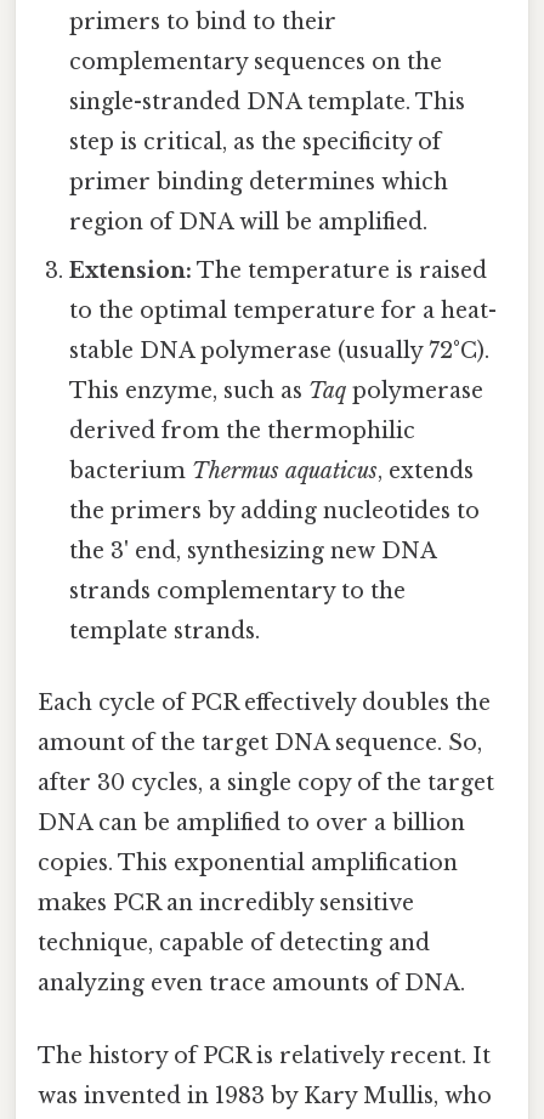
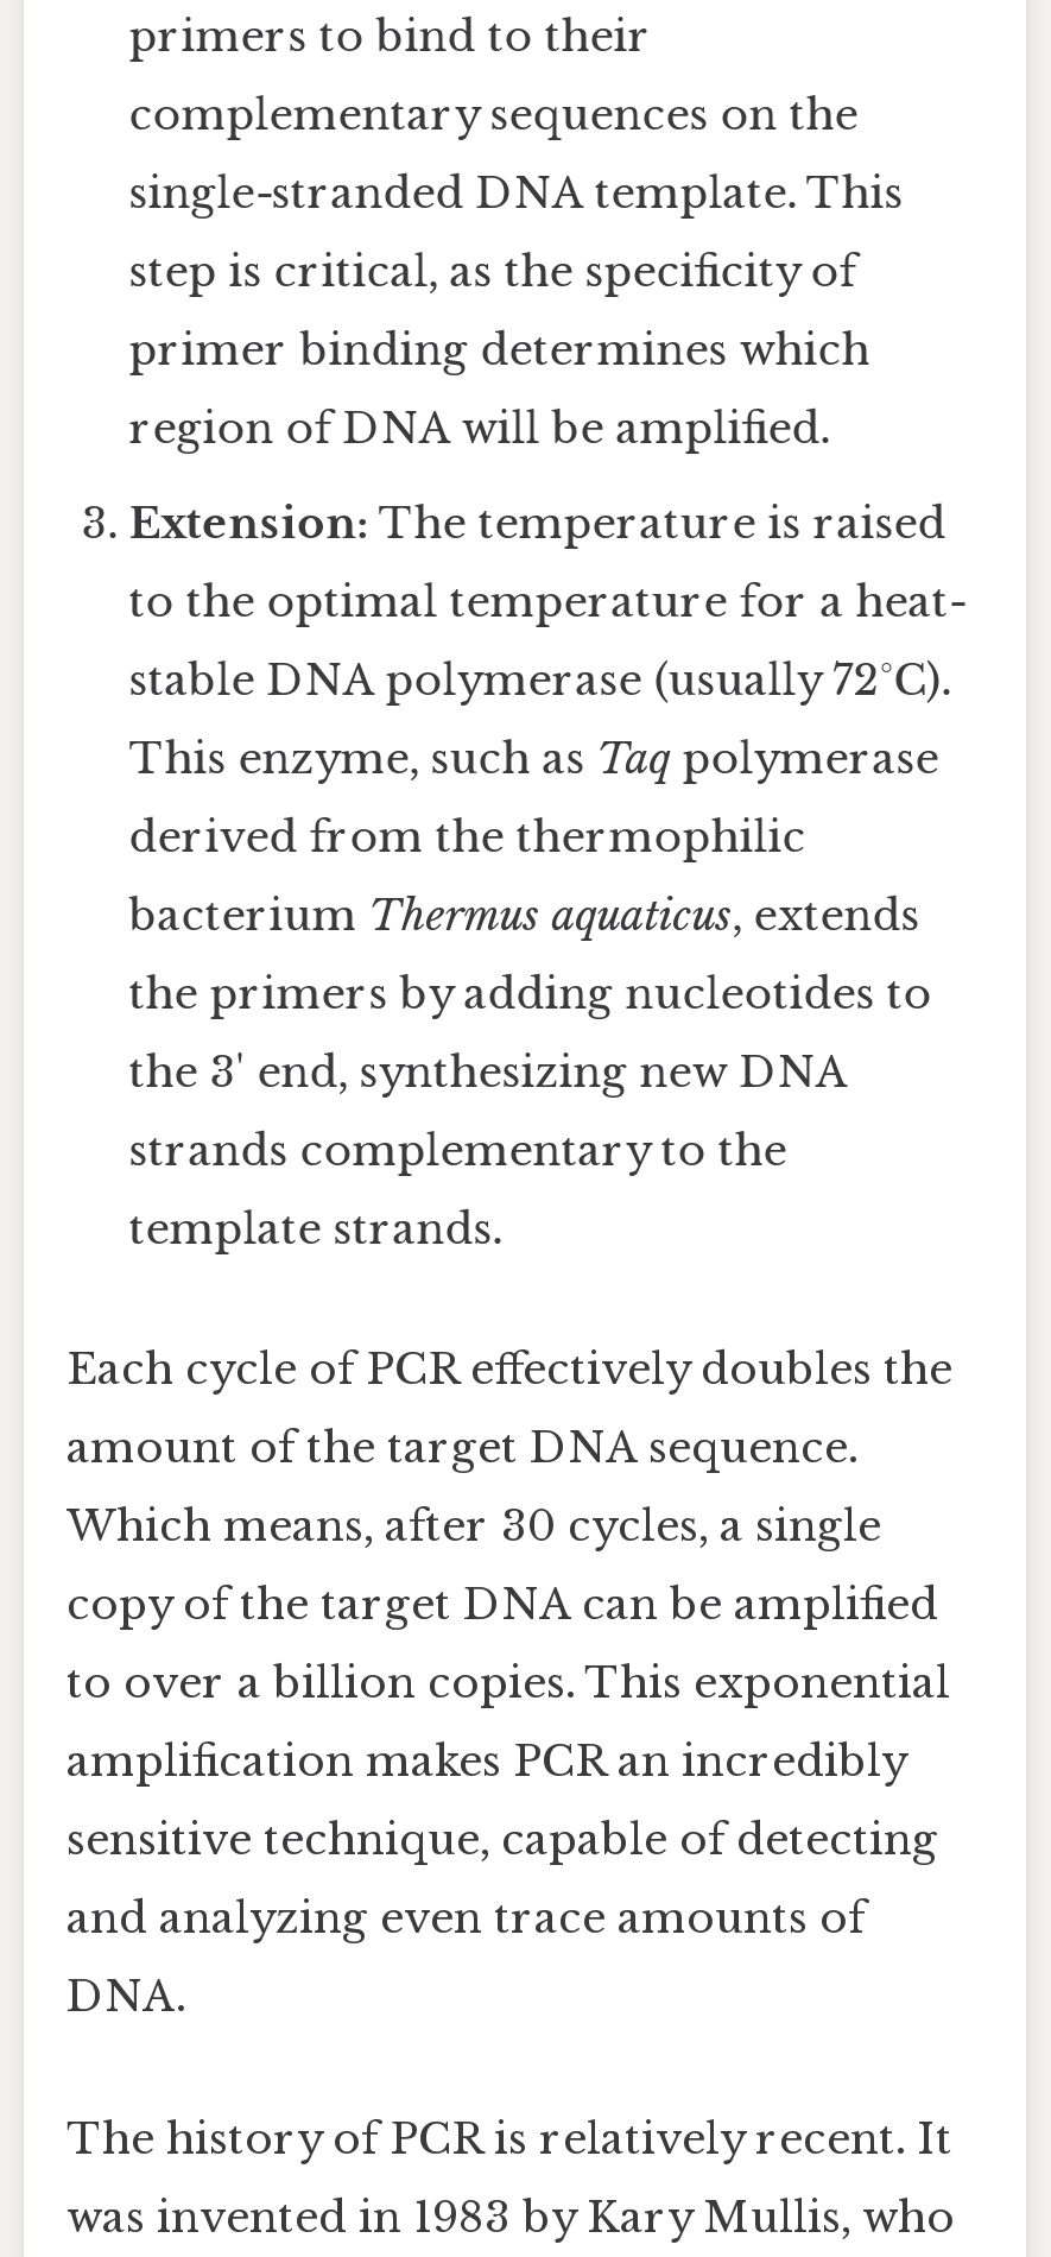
- amount of the target DNA sequence. So,
- after 30 cycles, a single copy of the target
- DNA can be amplified to over a billion
- copies. This exponential amplification
- makes PCR an incredibly sensitive
- technique, capable of detecting and
- analyzing even trace amounts of DNA.
+ amount of the target DNA sequence.
+ Which means, after 30 cycles, a single
+ copy of the target DNA can be amplified
+ to over a billion copies. This exponential
+ amplification makes PCR an incredibly
+ sensitive technique, capable of detecting
+ and analyzing even trace amounts of
+ DNA.
